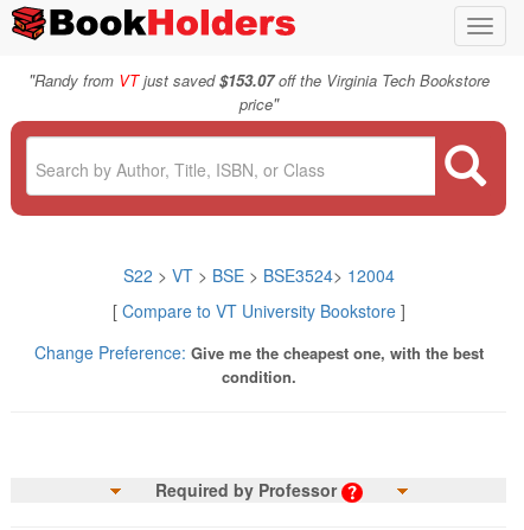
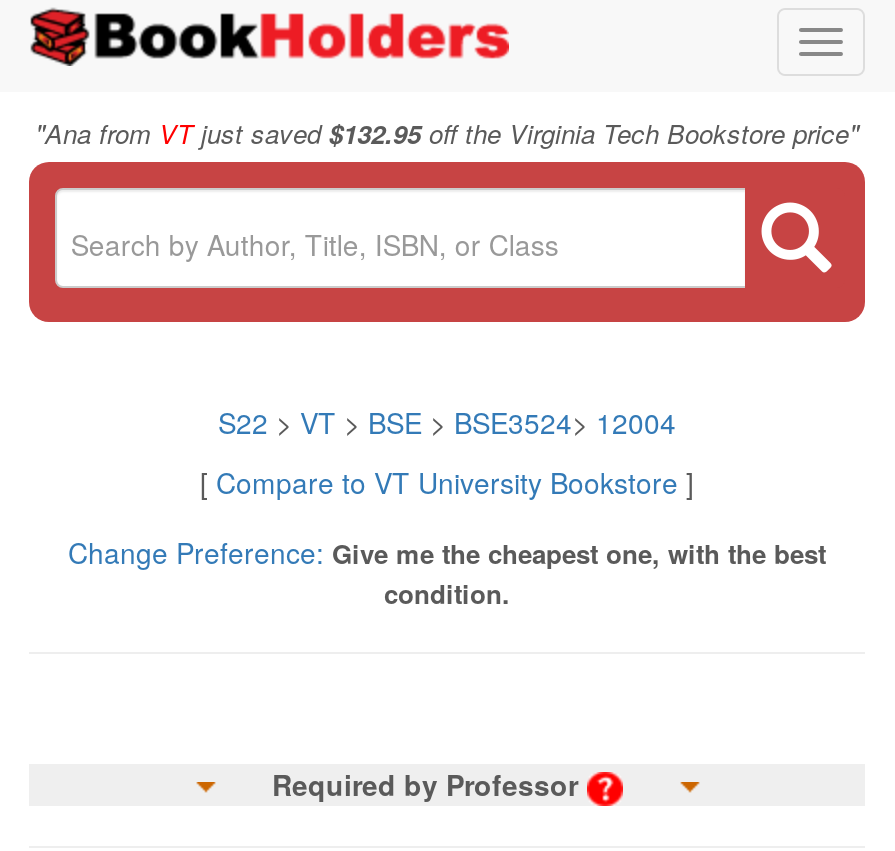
- "Randy from VTjust saved$153.07off the Virginia Tech Bookstore
- price"
+ "Ana from VT just saved$132.95 off the Virginia Tech Bookstore price"
